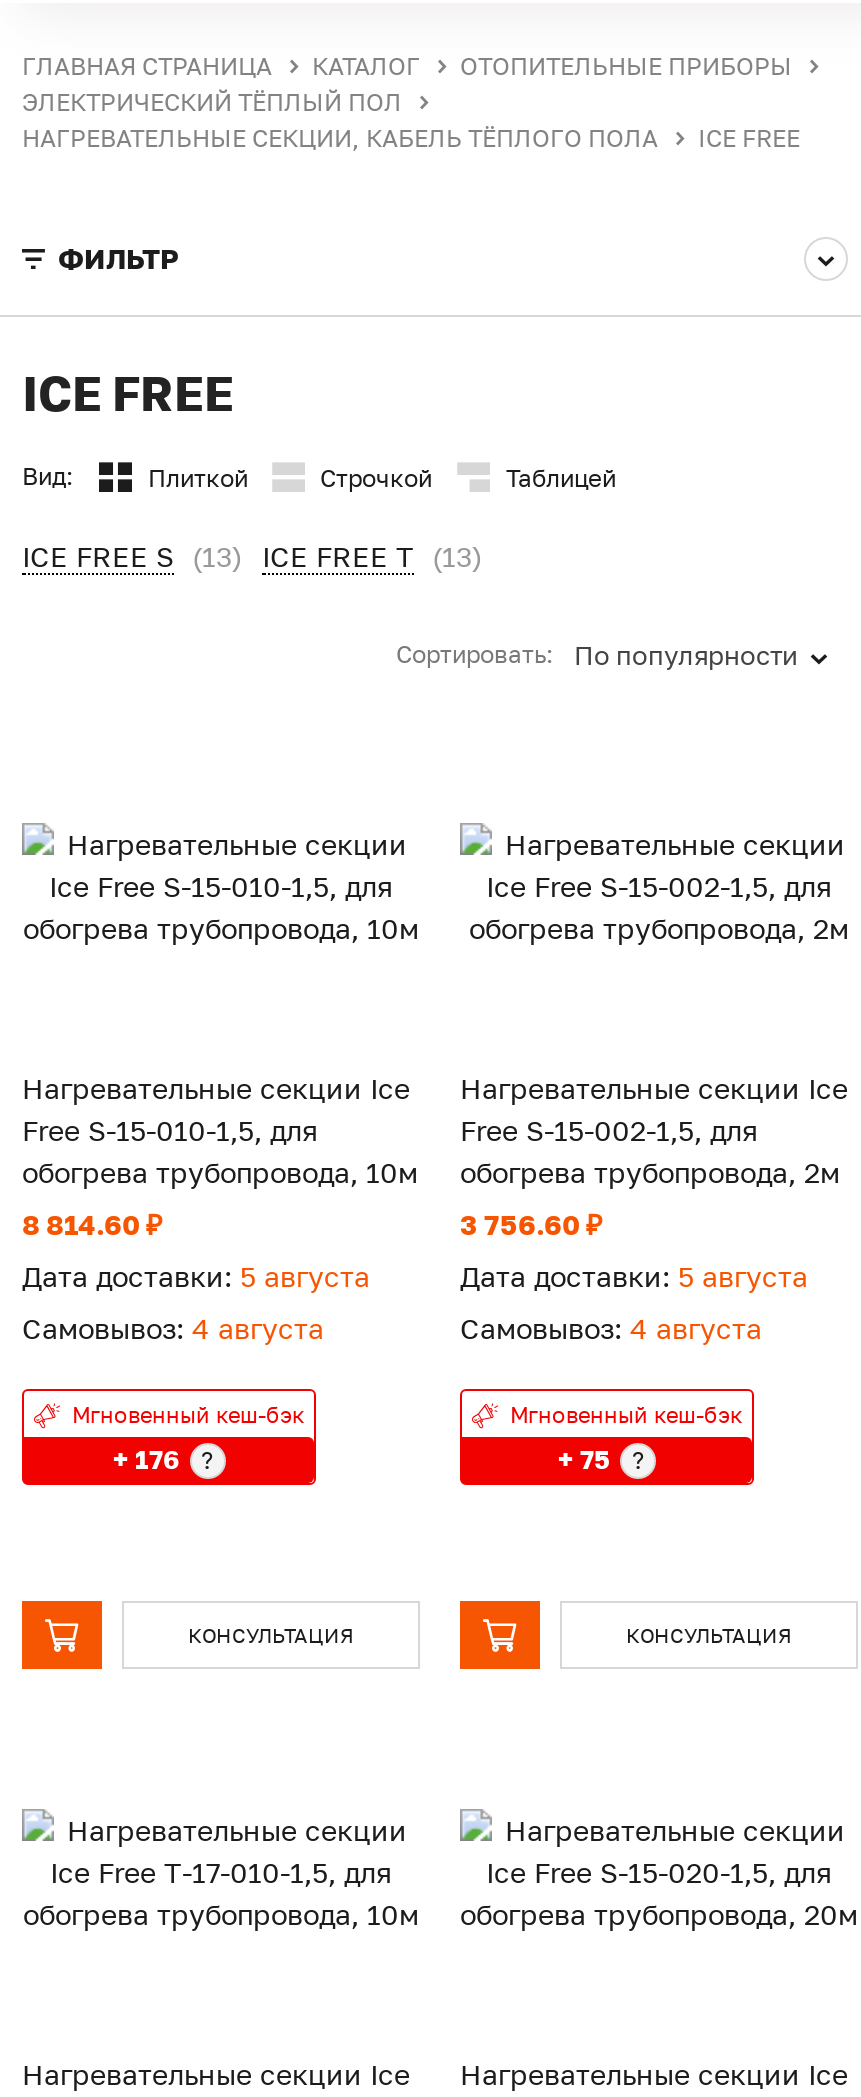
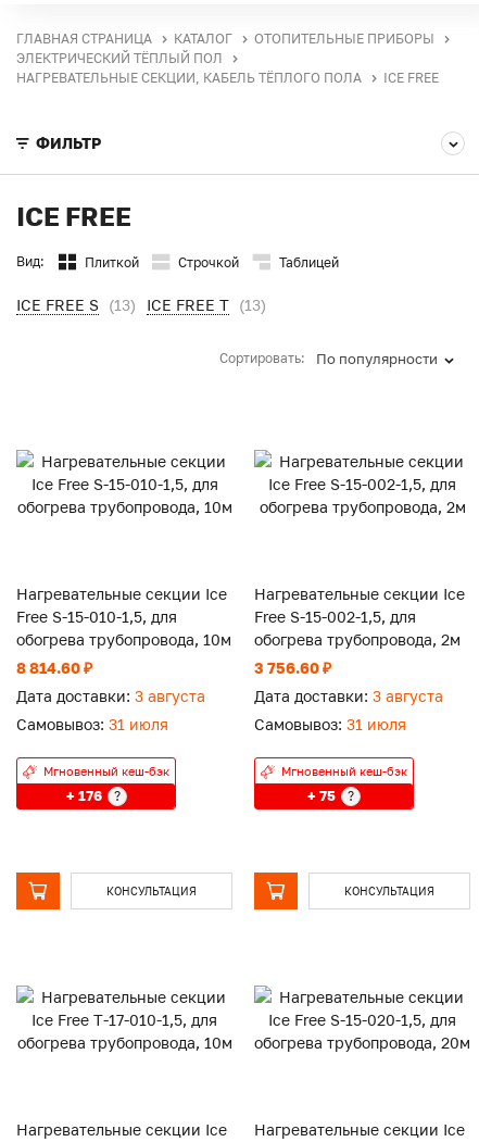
- Дата доставки: 5 августа
+ Дата доставки: 3 августа

- Дата доставки: 5 августа
+ Дата доставки: 3 августа

- Самовывоз: 4 августа
+ Самовывоз: 31 июля

- Самовывоз: 4 августа
+ Самовывоз: 31 июля
